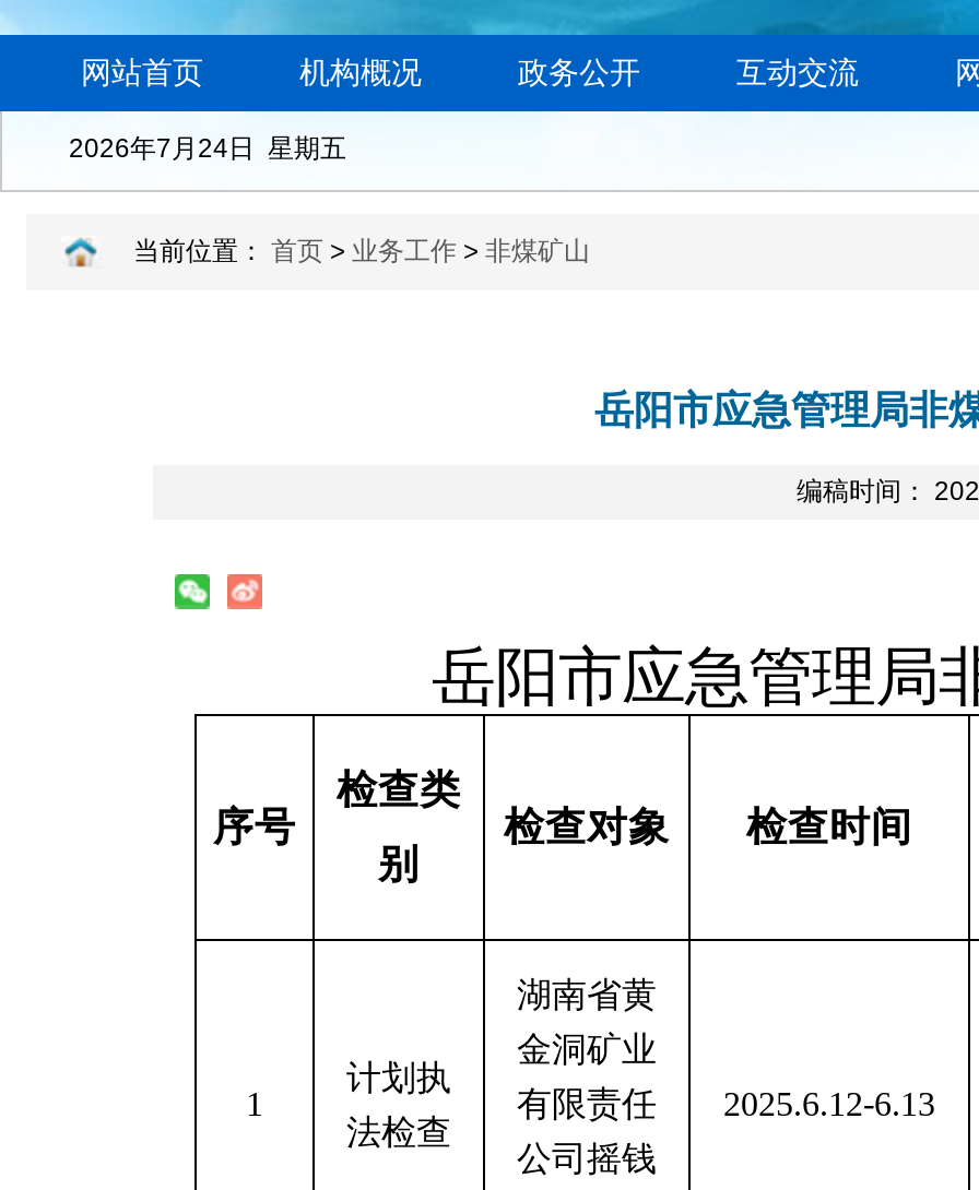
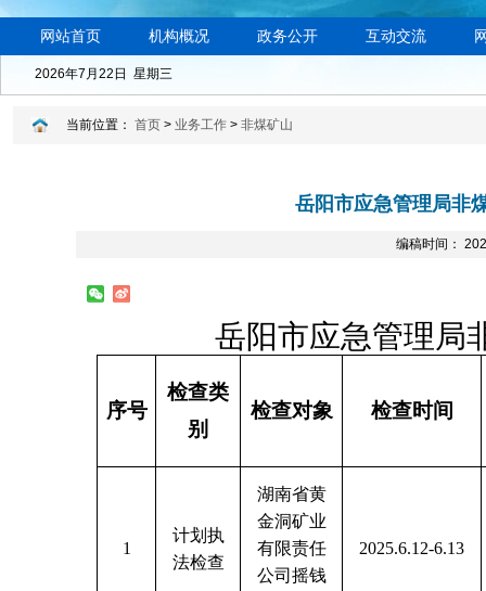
- 2026年7月24日 星期五
+ 2026年7月22日 星期三
